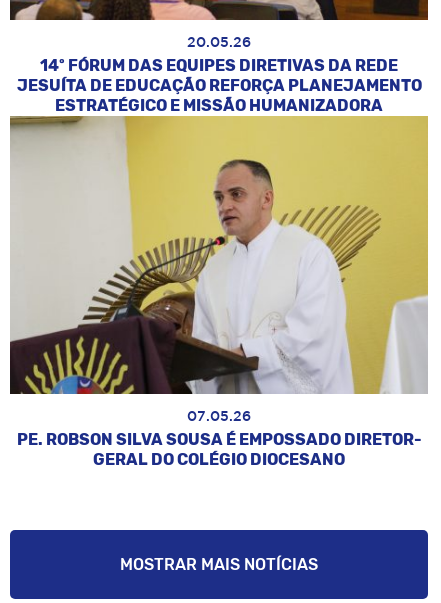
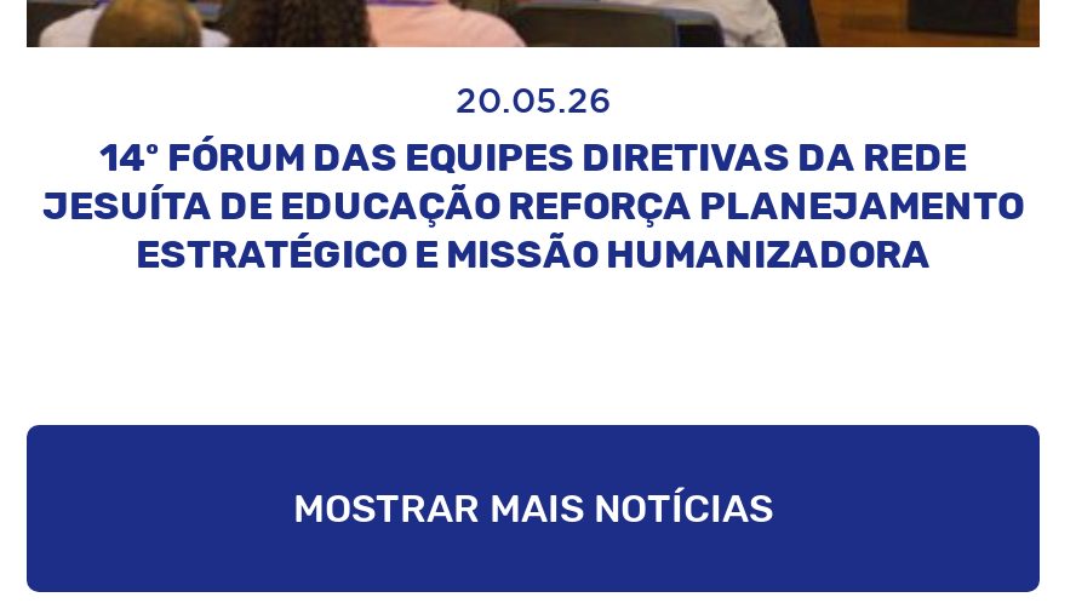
- [image]
- 07.05.26
- PE. ROBSON SILVA SOUSA É EMPOSSADO DIRETOR-
- GERAL DO COLÉGIO DIOCESANO
